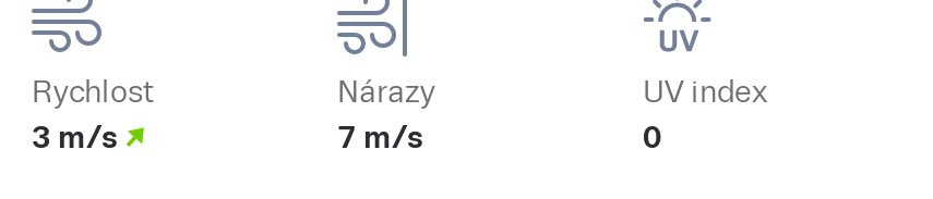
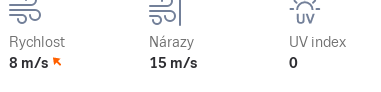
- 3 m/s
+ 8 m/s

- 7 m/s
+ 15 m/s
